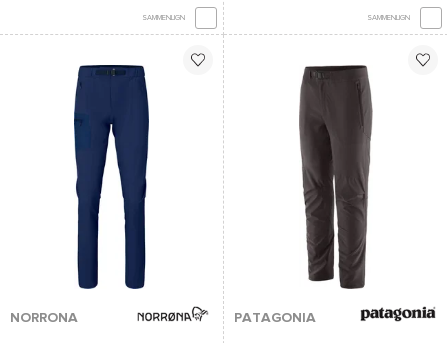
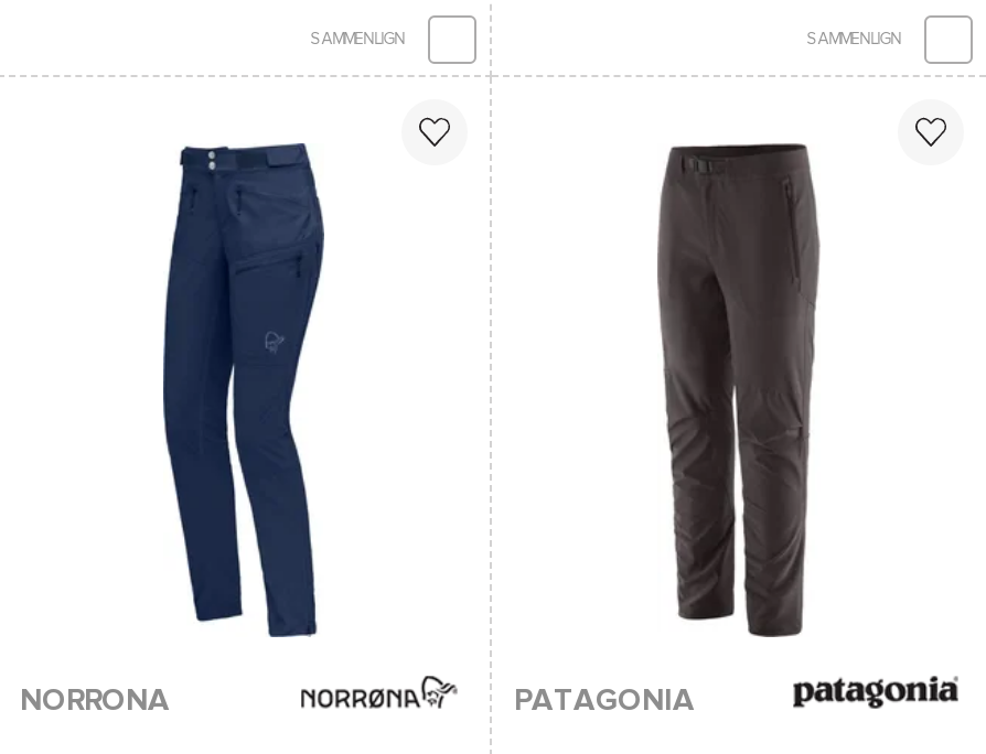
- [image]
+ [image]
